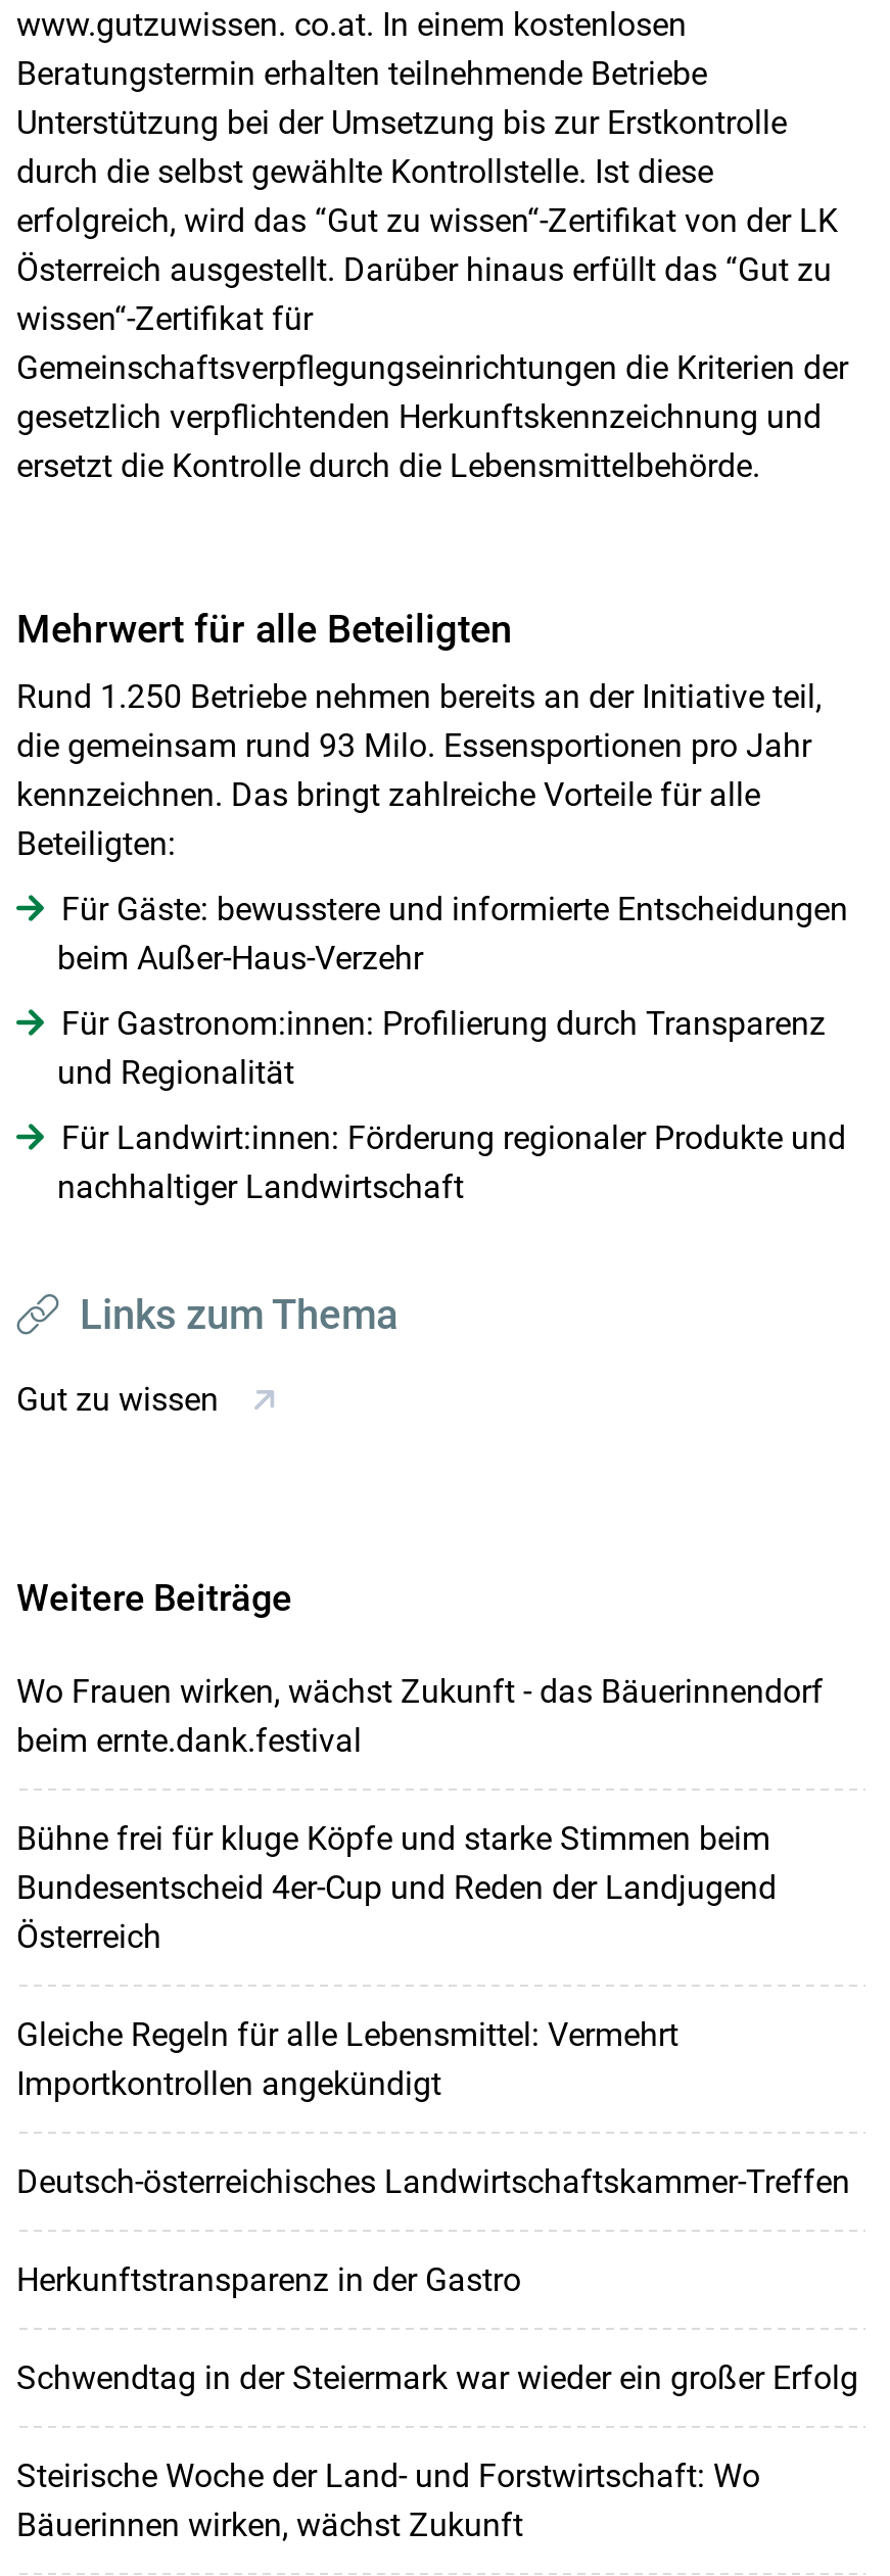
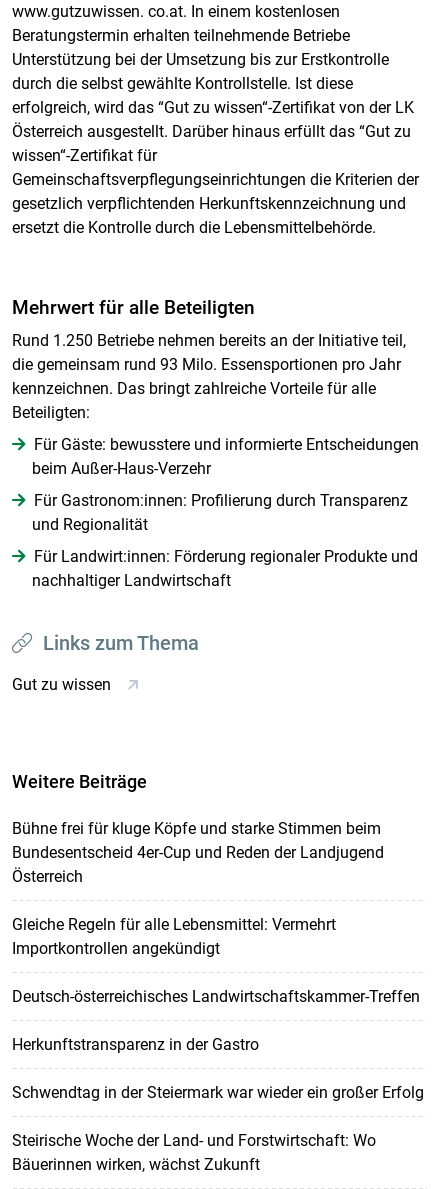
- Wo Frauen wirken, wächst Zukunft - das Bäuerinnendorf
- beim ernte.dank.festival
